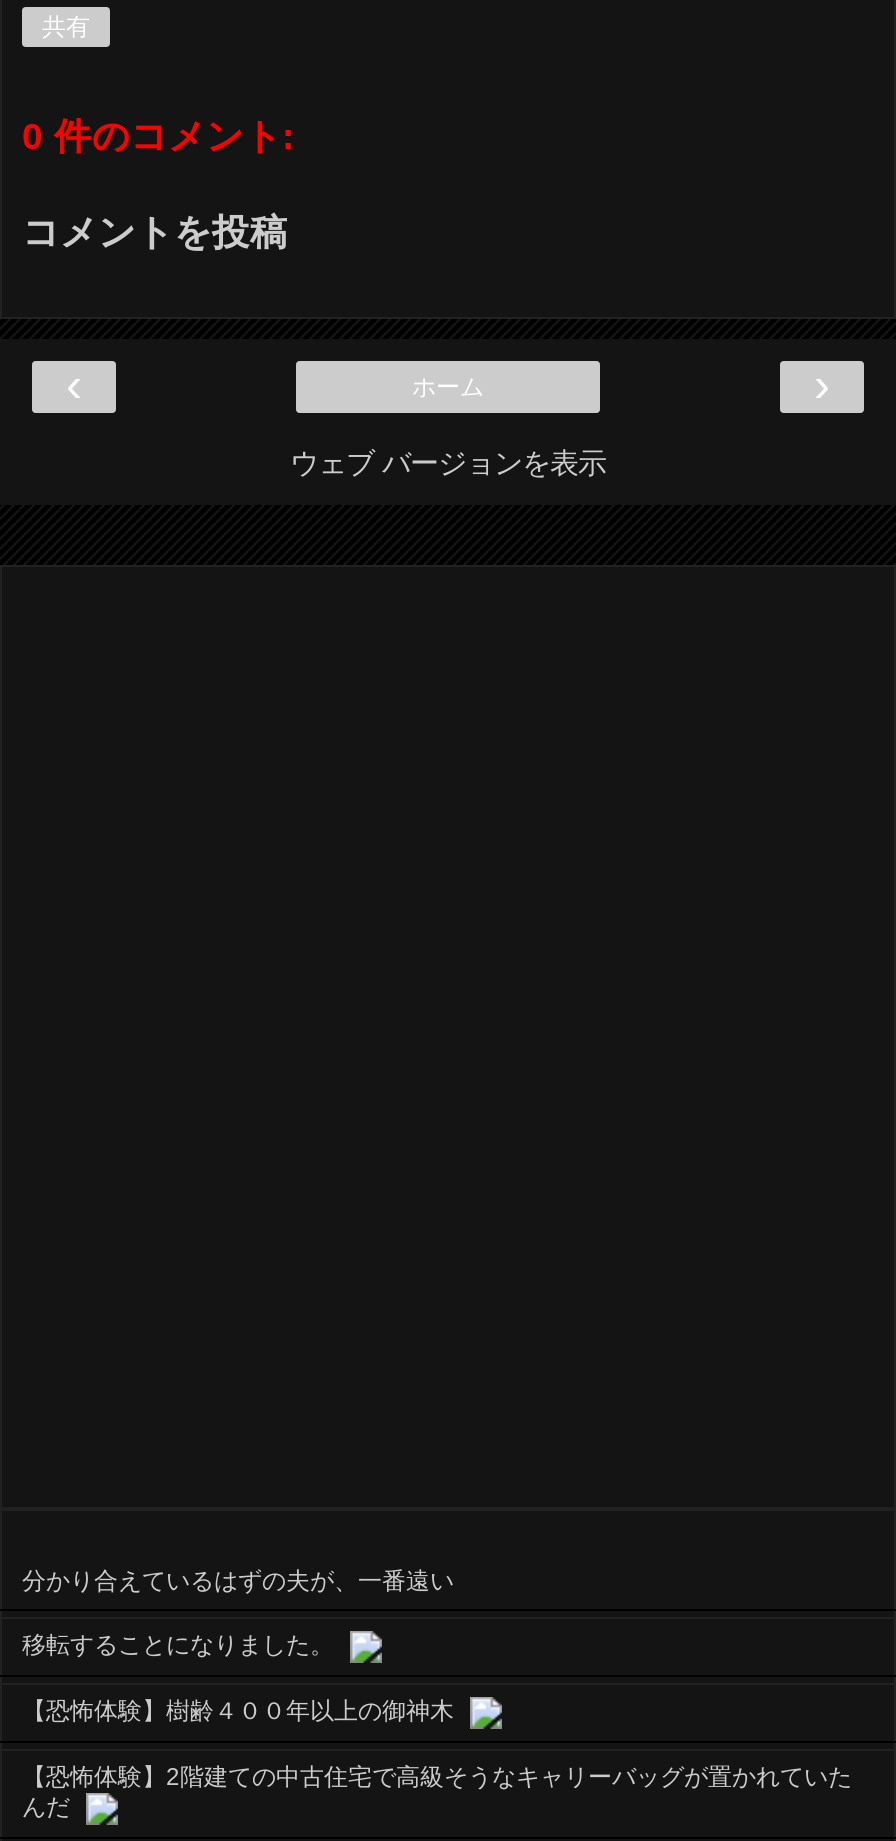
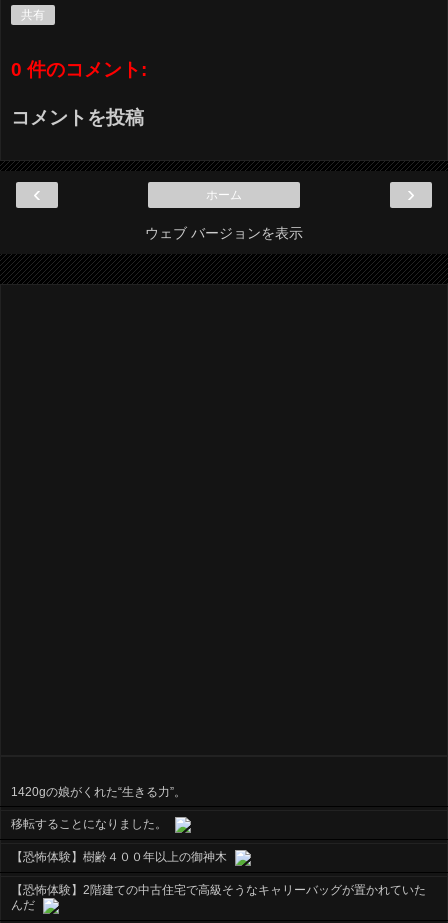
- 分かり合えているはずの夫が、一番遠い
+ 1420gの娘がくれた“生きる力”。
